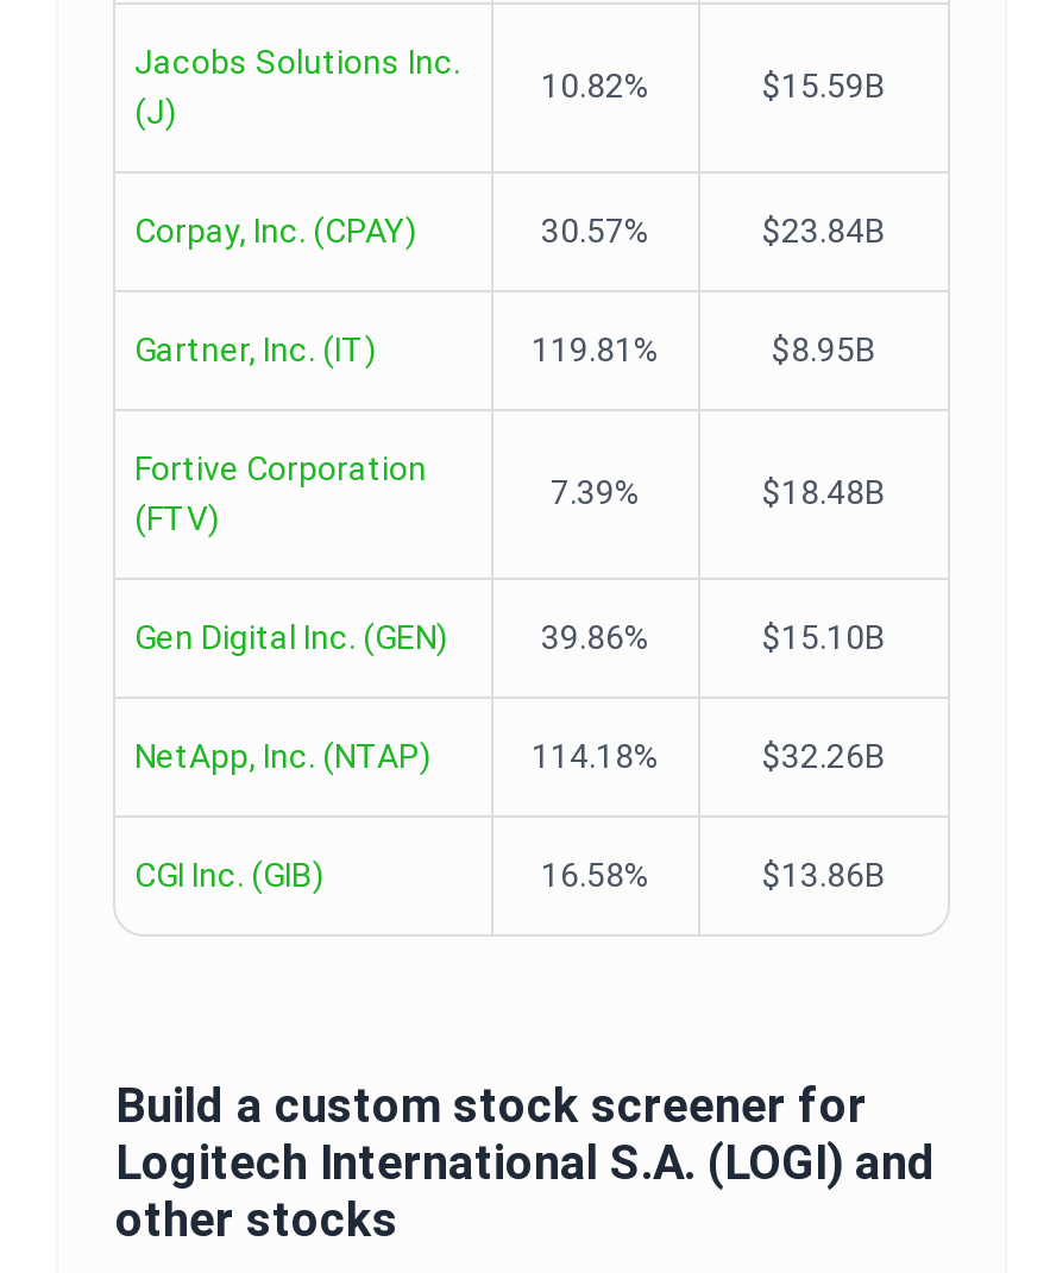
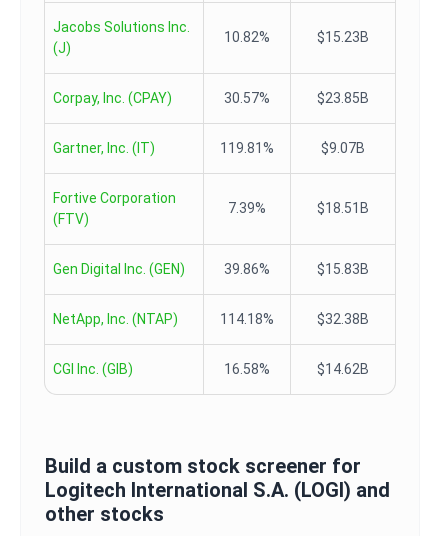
- $15.59B
+ $15.23B

- $23.84B
+ $23.85B

- $8.95B
+ $9.07B

- $18.48B
+ $18.51B

- $15.10B
+ $15.83B

- $32.26B
+ $32.38B

- $13.86B
+ $14.62B
